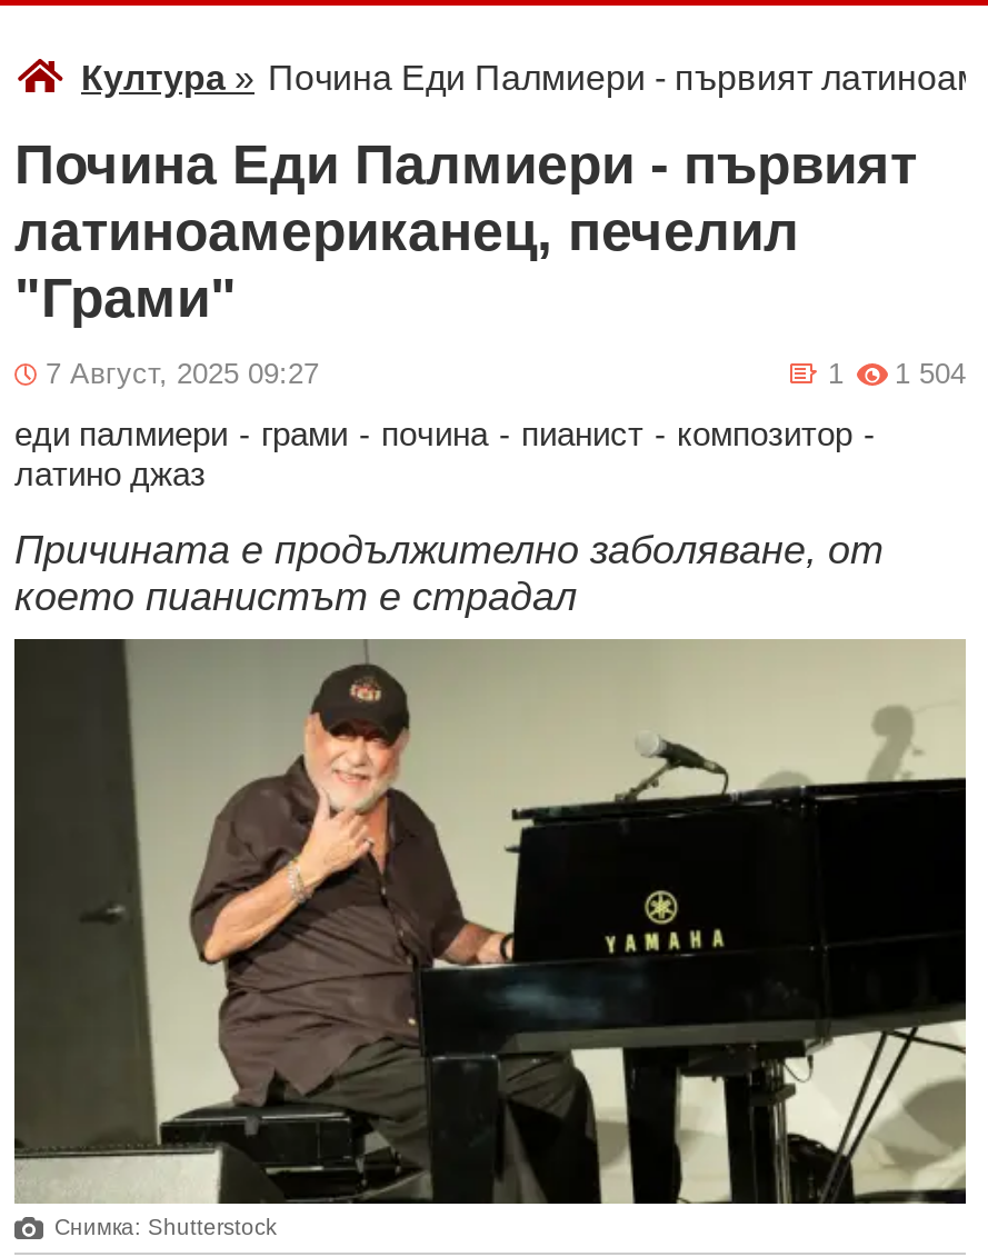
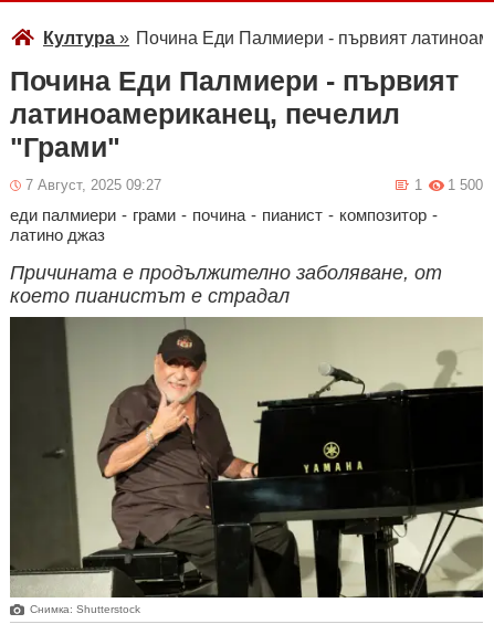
- 1 1 504
+ 1 1 500
